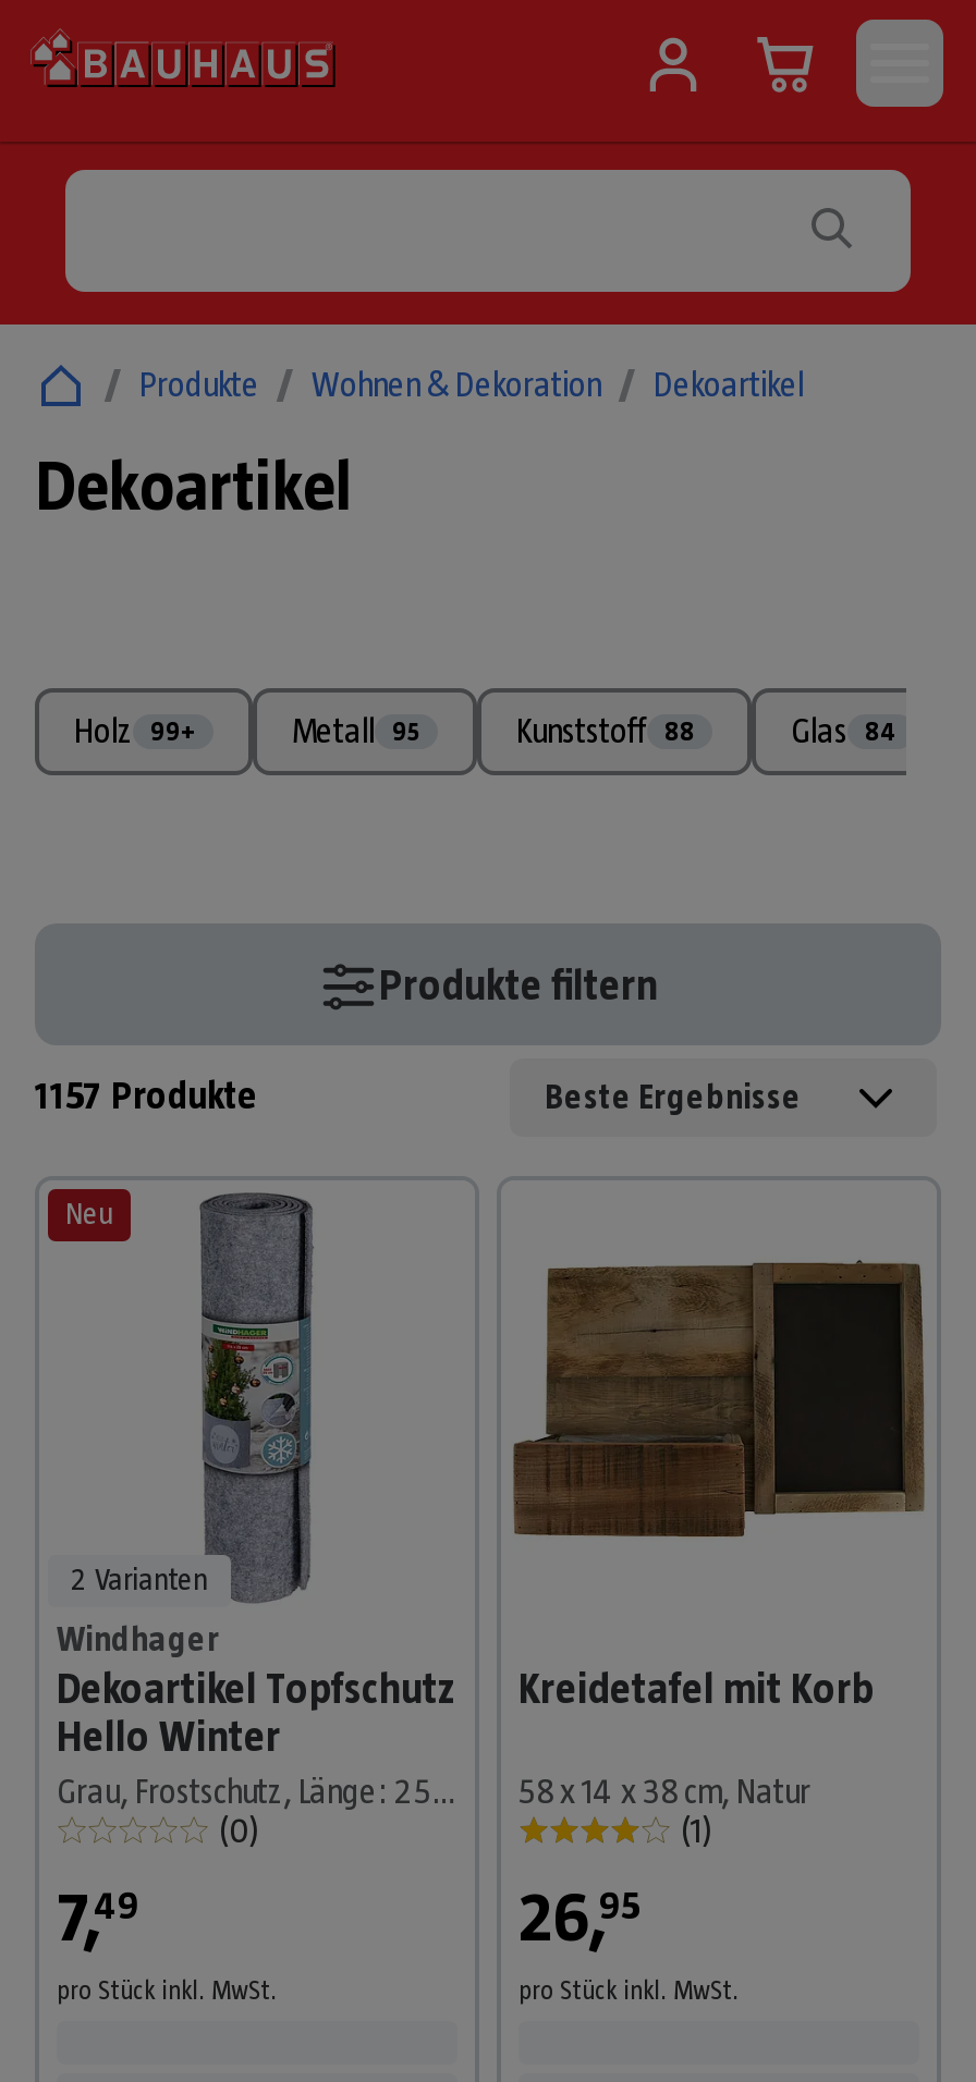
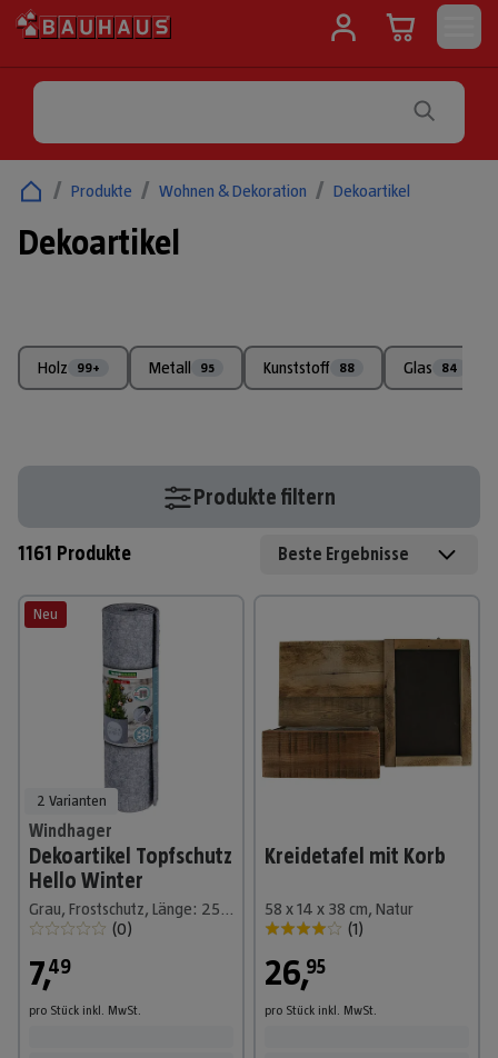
- 1157 Produkte
+ 1161 Produkte
